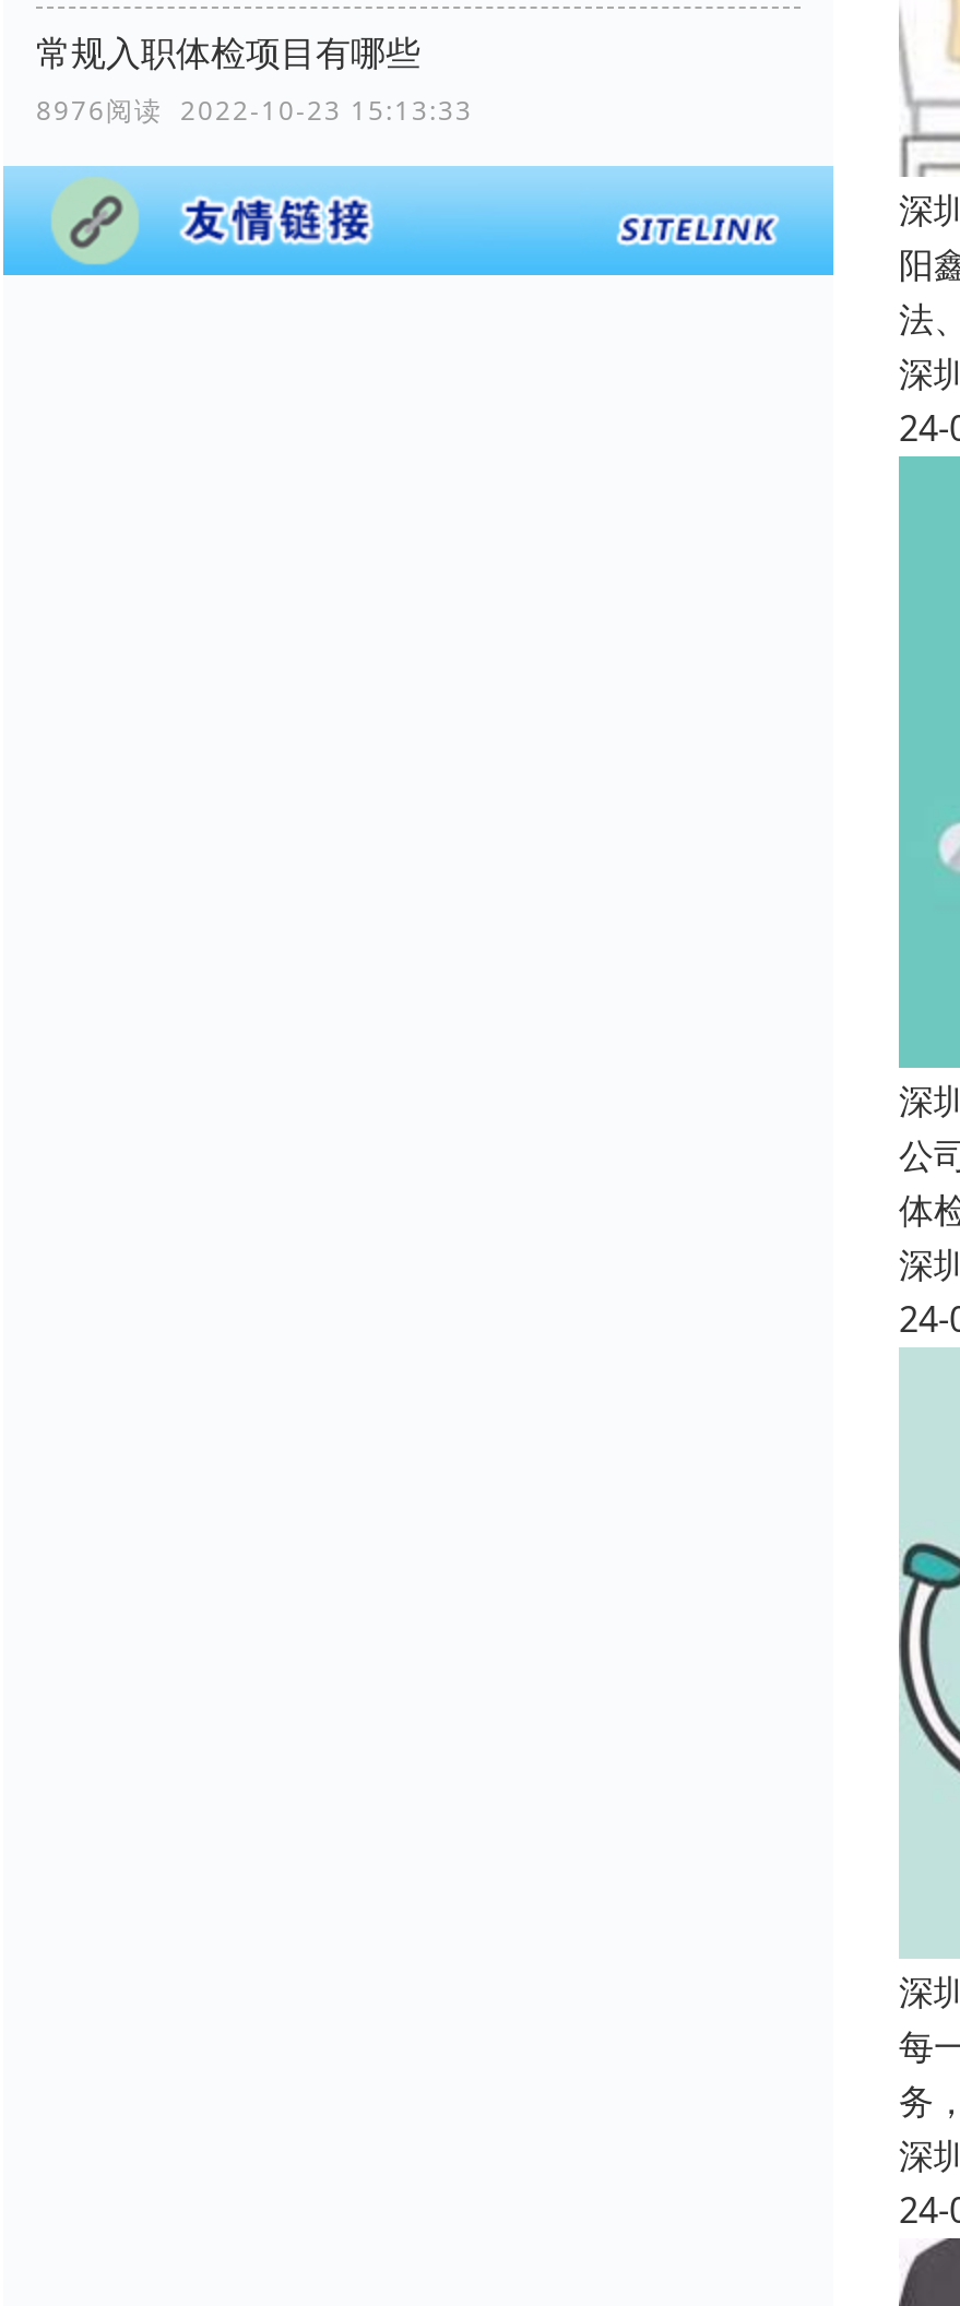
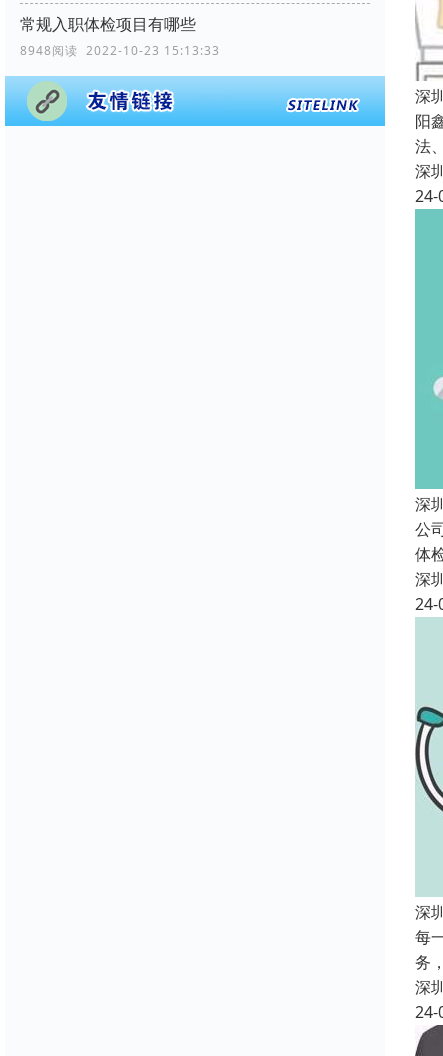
- 8976阅读 2022-10-23 15:13:33
+ 8948阅读 2022-10-23 15:13:33
